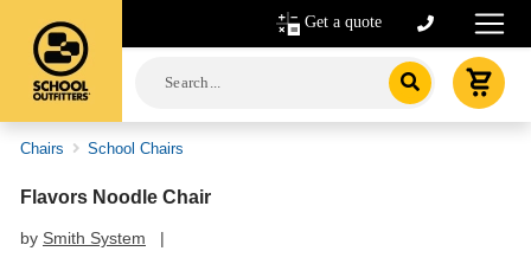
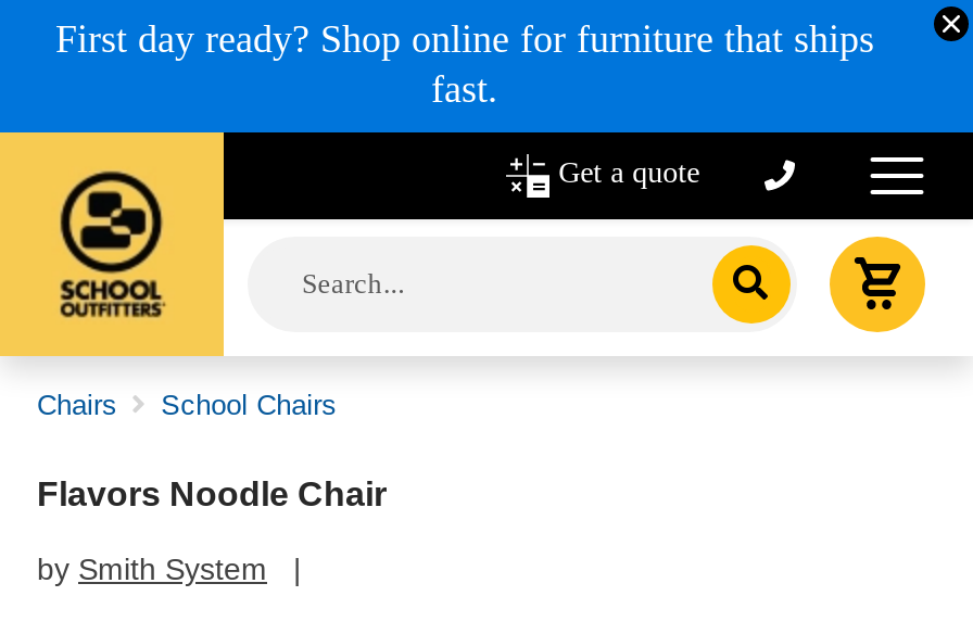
+ First day ready? Shop online for furniture that ships
+ fast.
